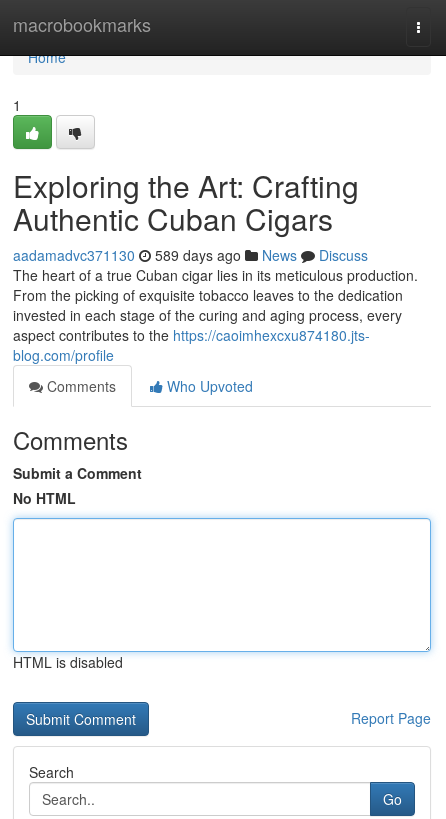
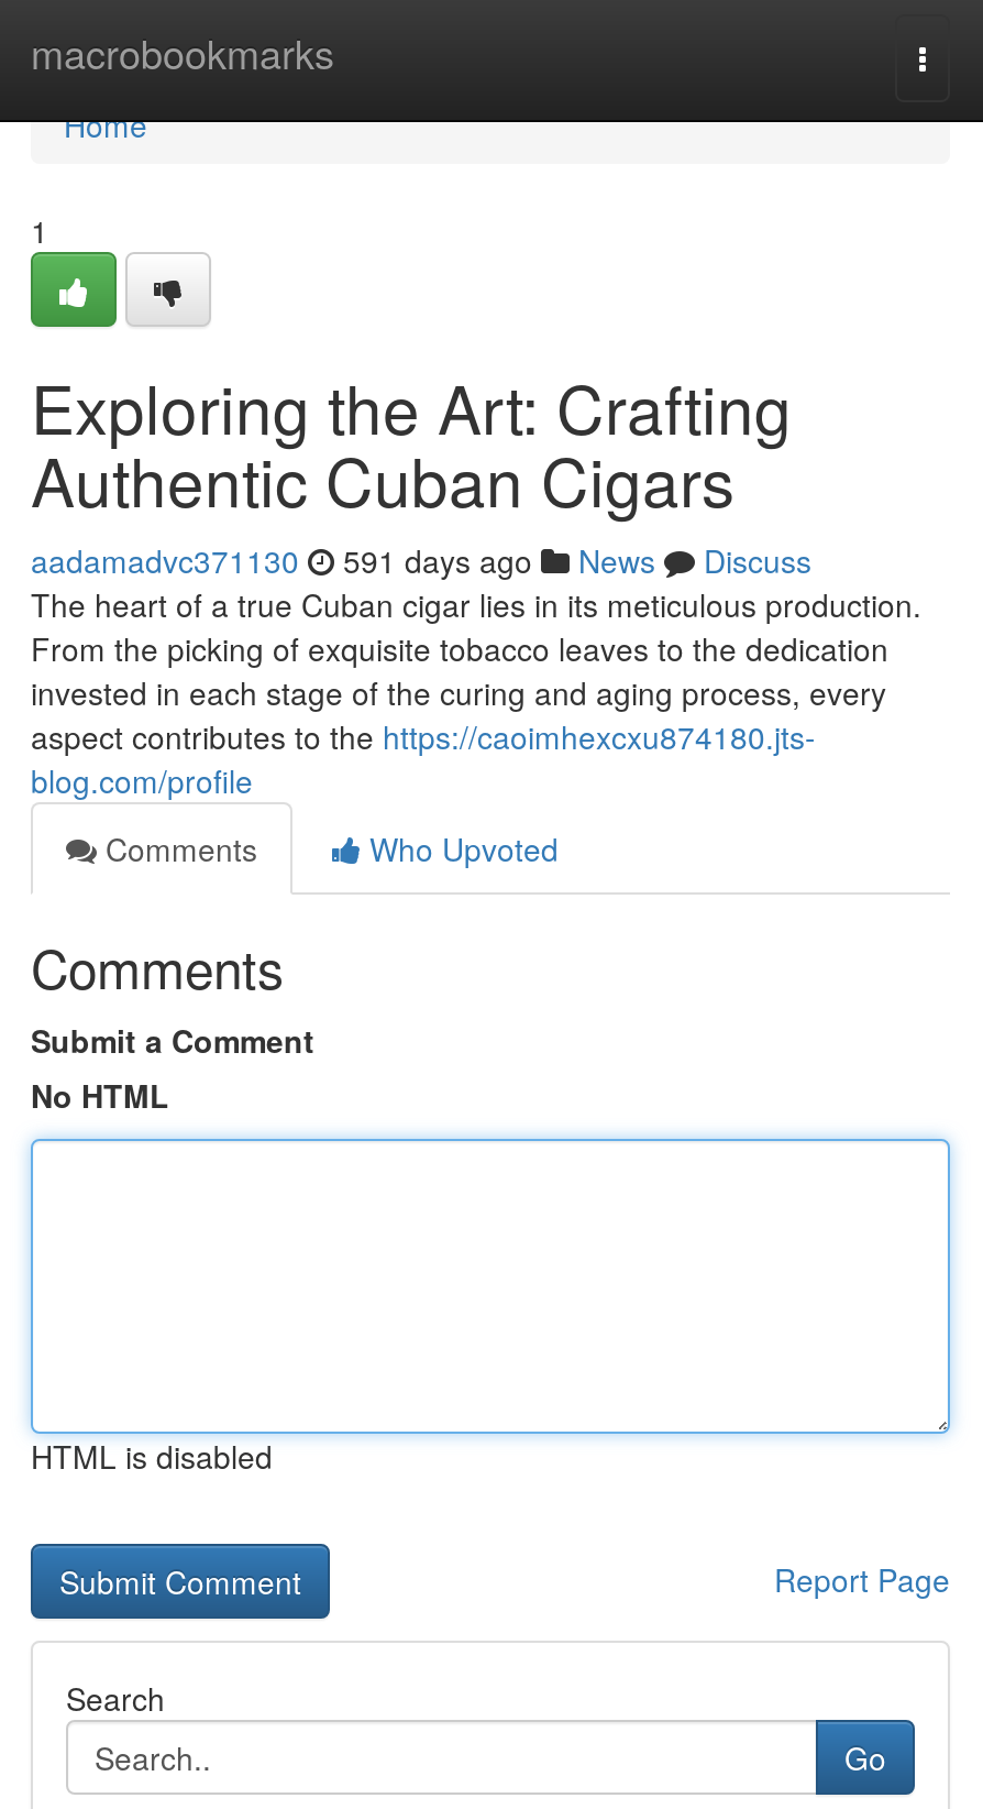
- aadamadvc371130 589 days ago News Discuss
+ aadamadvc371130 591 days ago News Discuss
